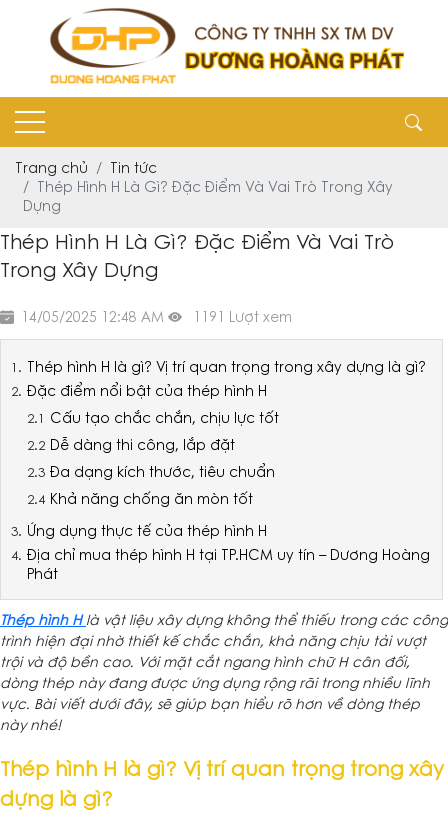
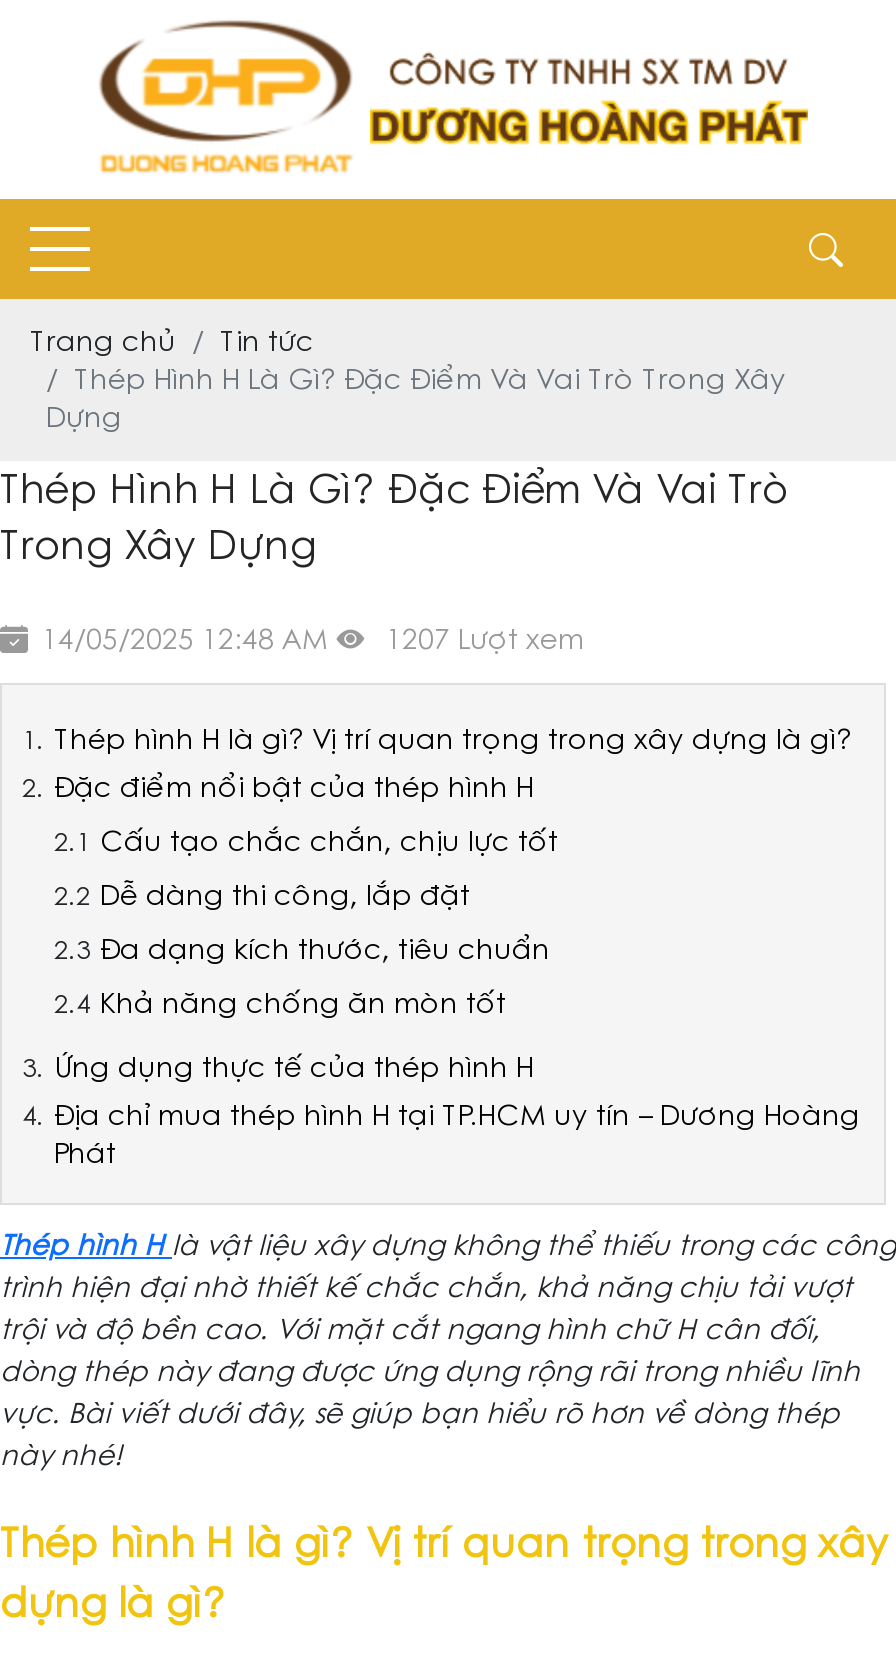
- 14/05/2025 12:48 AM 1191 Lượt xem
+ 14/05/2025 12:48 AM 1207 Lượt xem
